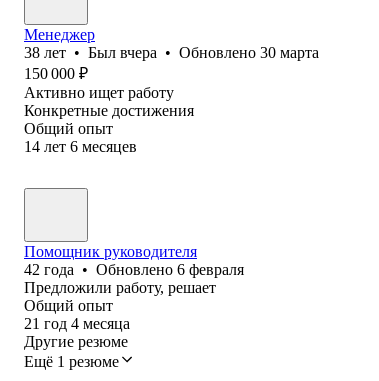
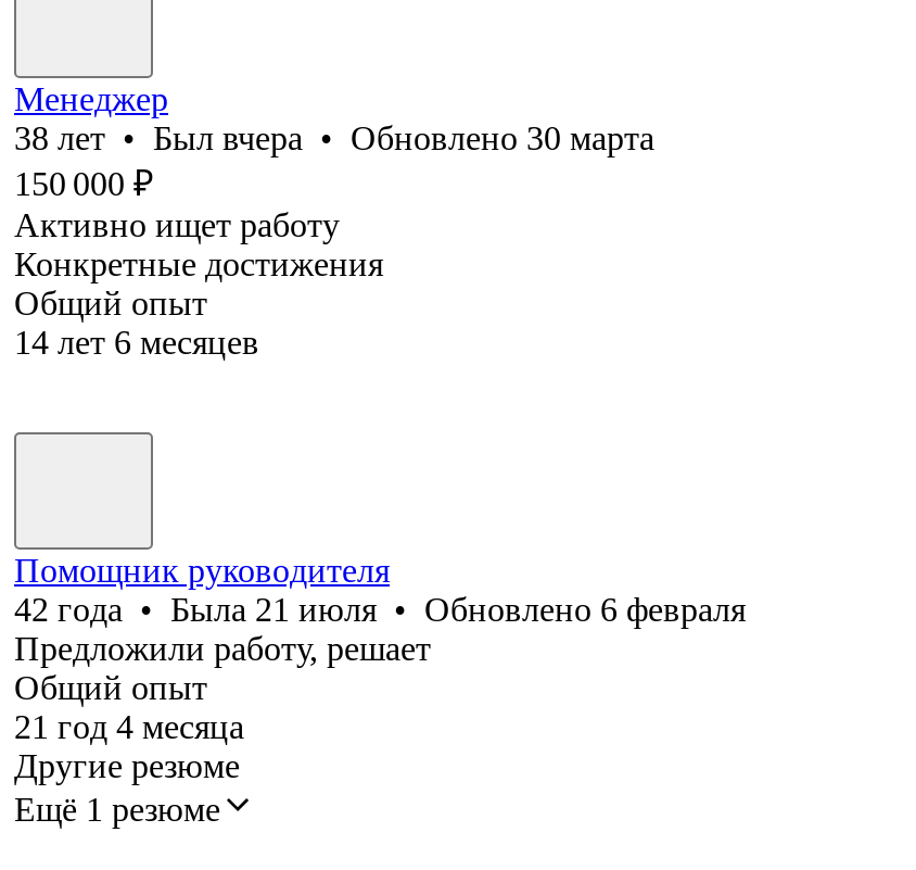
- 42 года • Обновлено 6 февраля
+ 42 года • Была 21 июля • Обновлено 6 февраля
